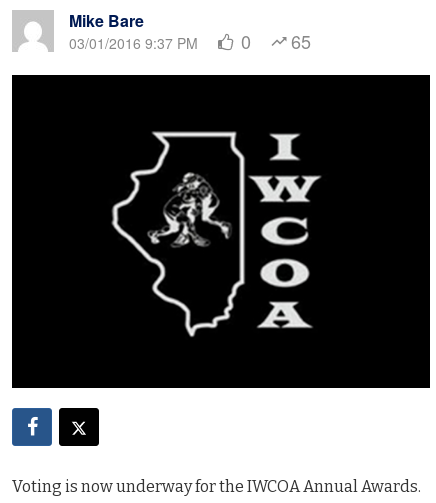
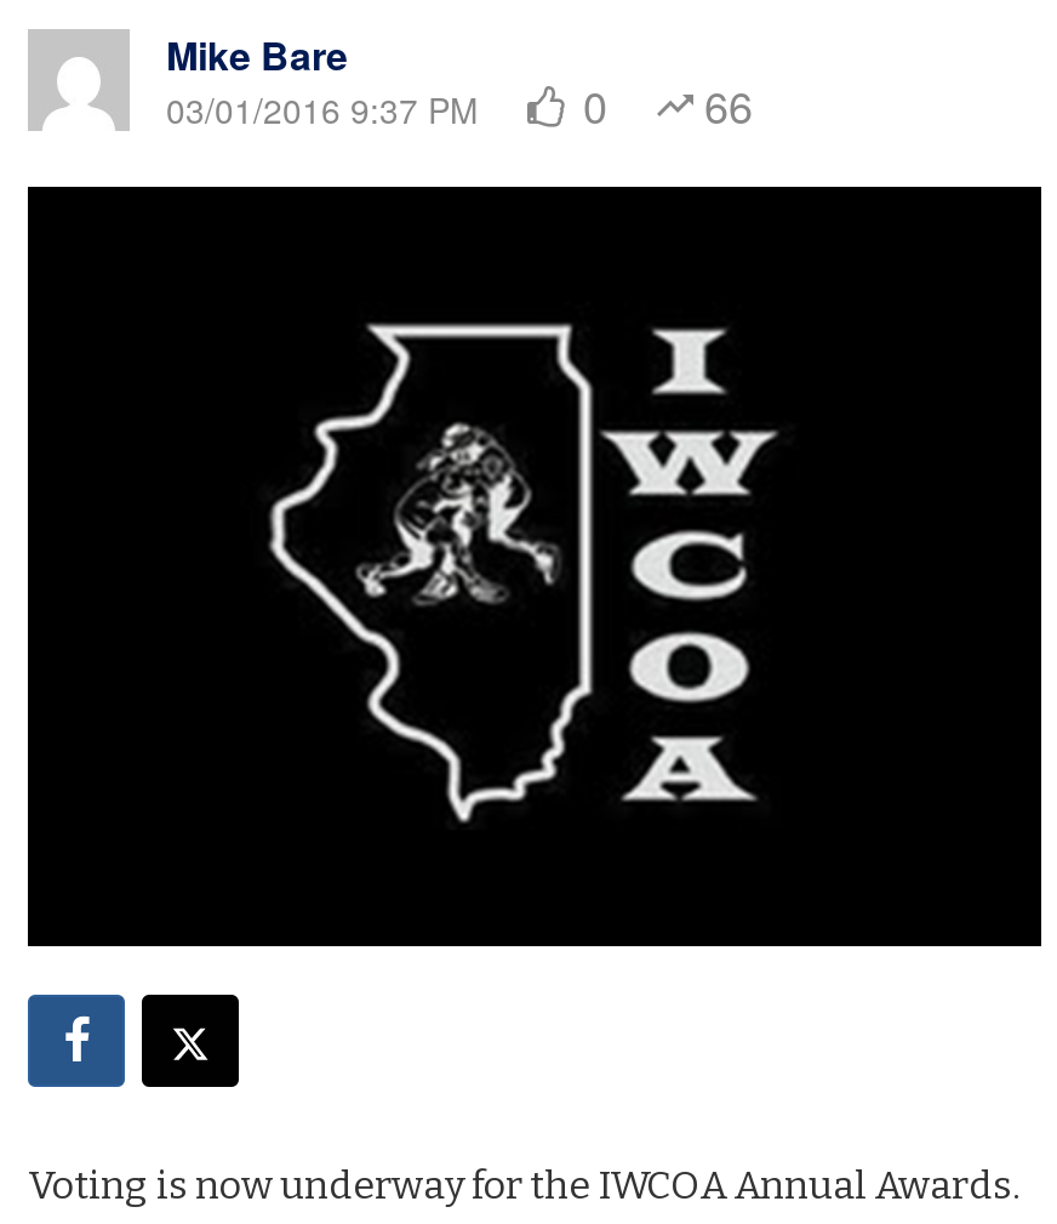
- 0 65
+ 0 66
